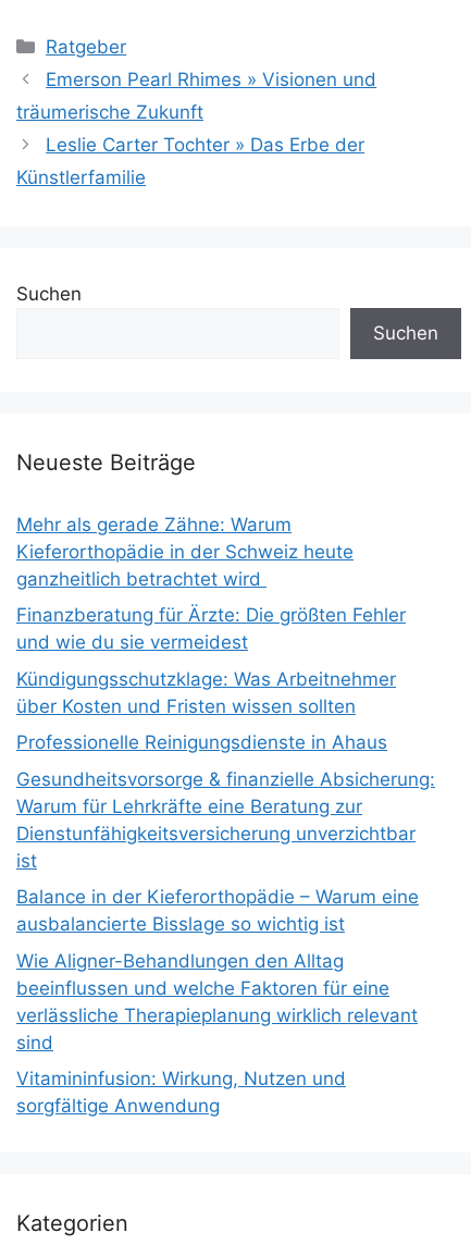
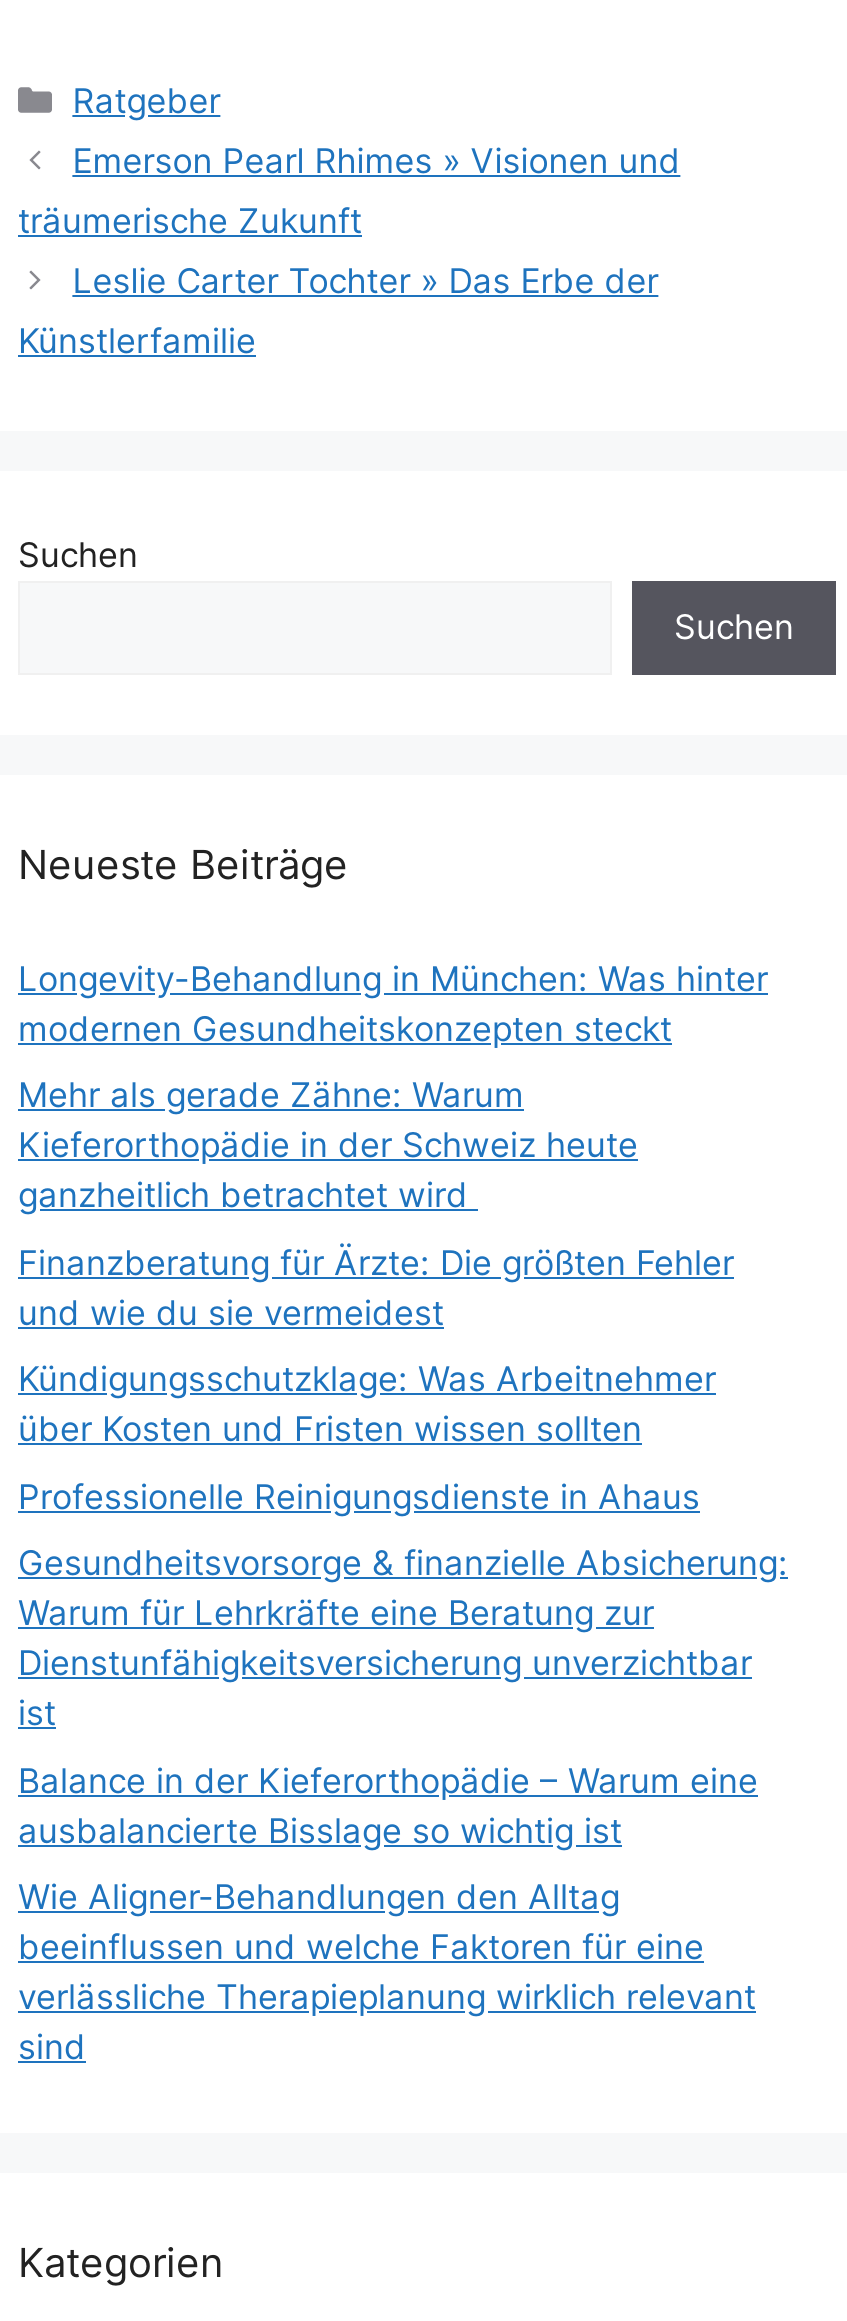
+ Longevity-Behandlung in München: Was hinter
+ modernen Gesundheitskonzepten steckt

moved down: Mehr als gerade Zähne: Warum | Kieferorthopädie in der Schweiz heute | ganzheitlich betrachtet wird | ... | verlässliche Therapieplanung wirklich relevant | sind

- Vitamininfusion: Wirkung, Nutzen und
- sorgfältige Anwendung
